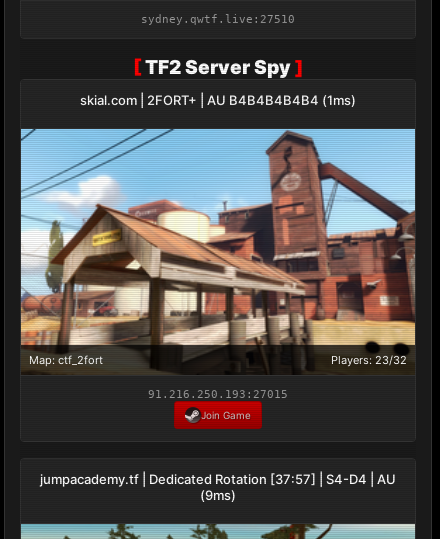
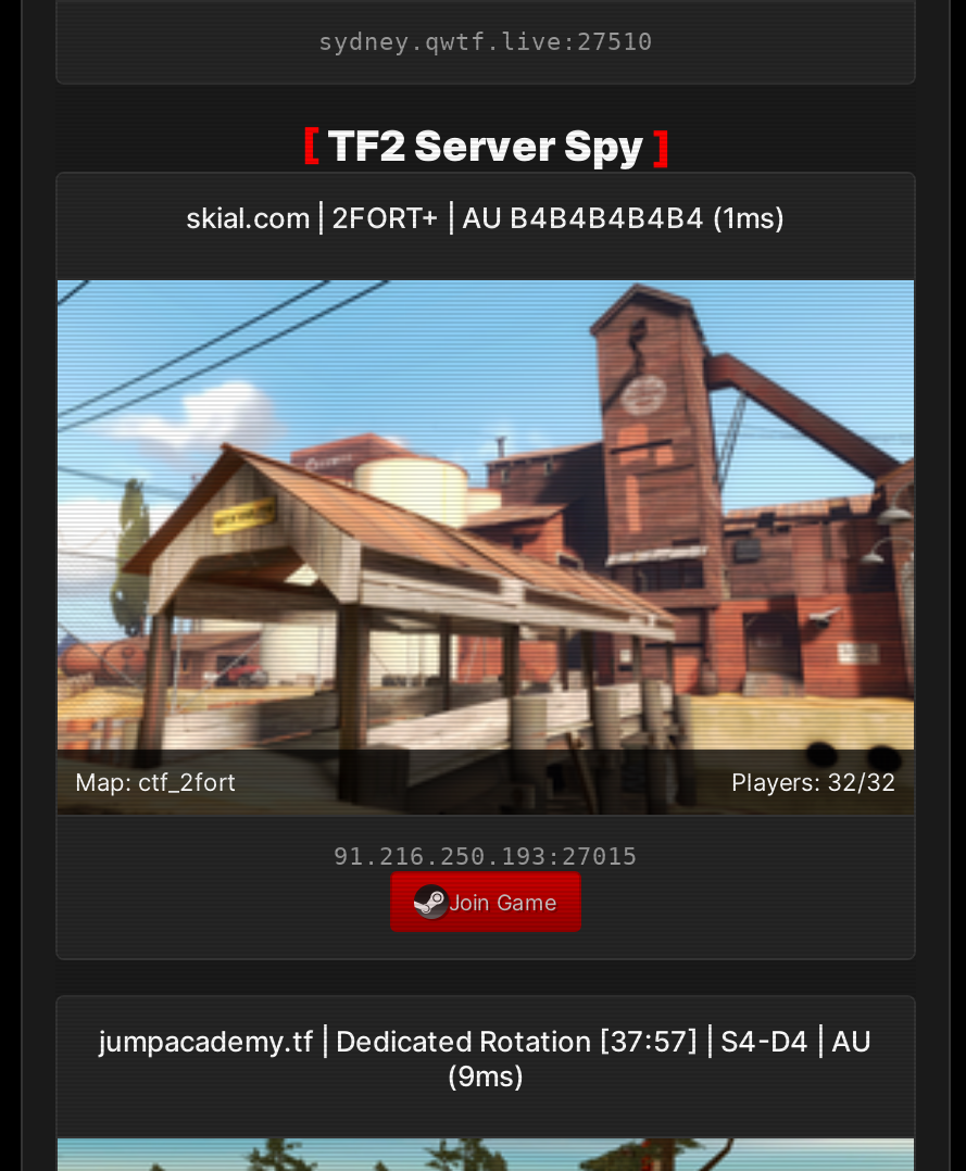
- Players: 23/32
+ Players: 32/32
